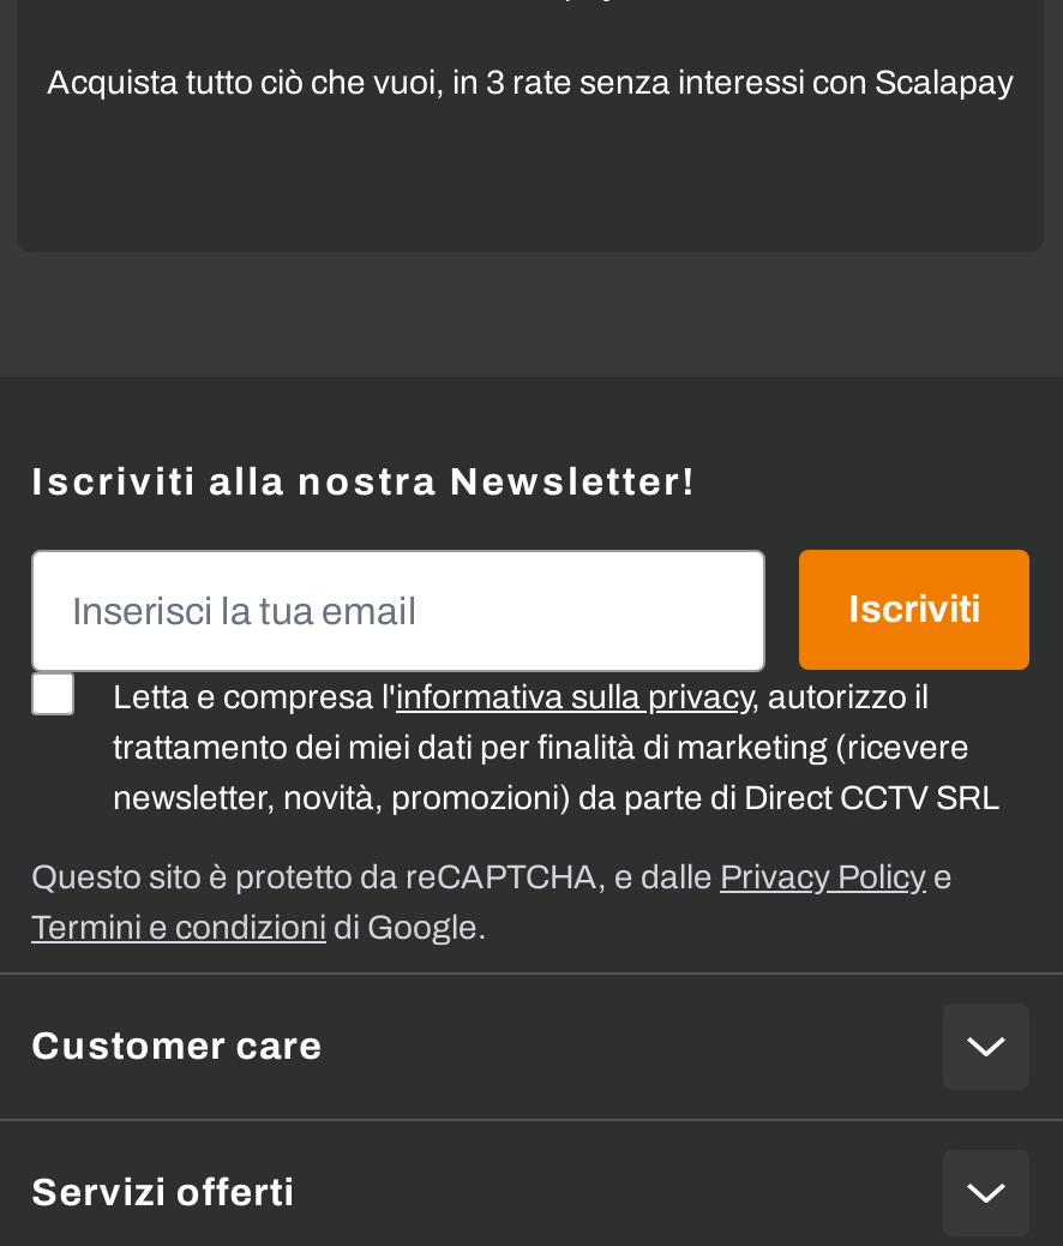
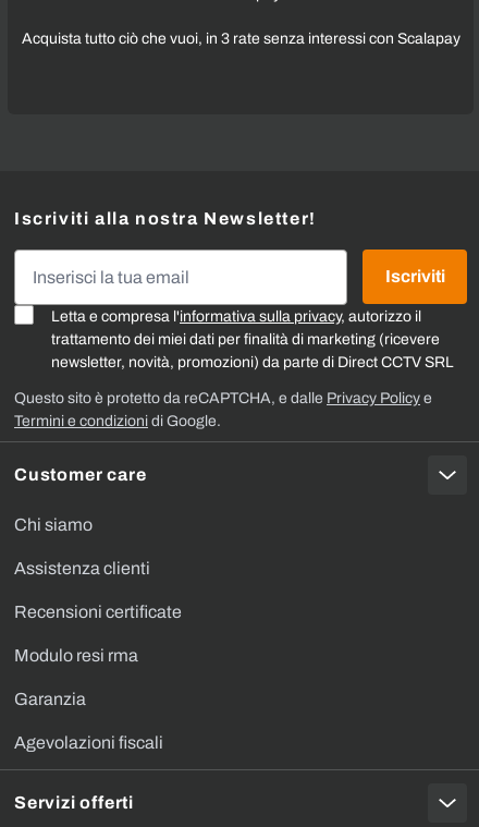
+ Chi siamo
+ Assistenza clienti
+ Recensioni certificate
+ Modulo resi rma
+ Garanzia
+ Agevolazioni fiscali
